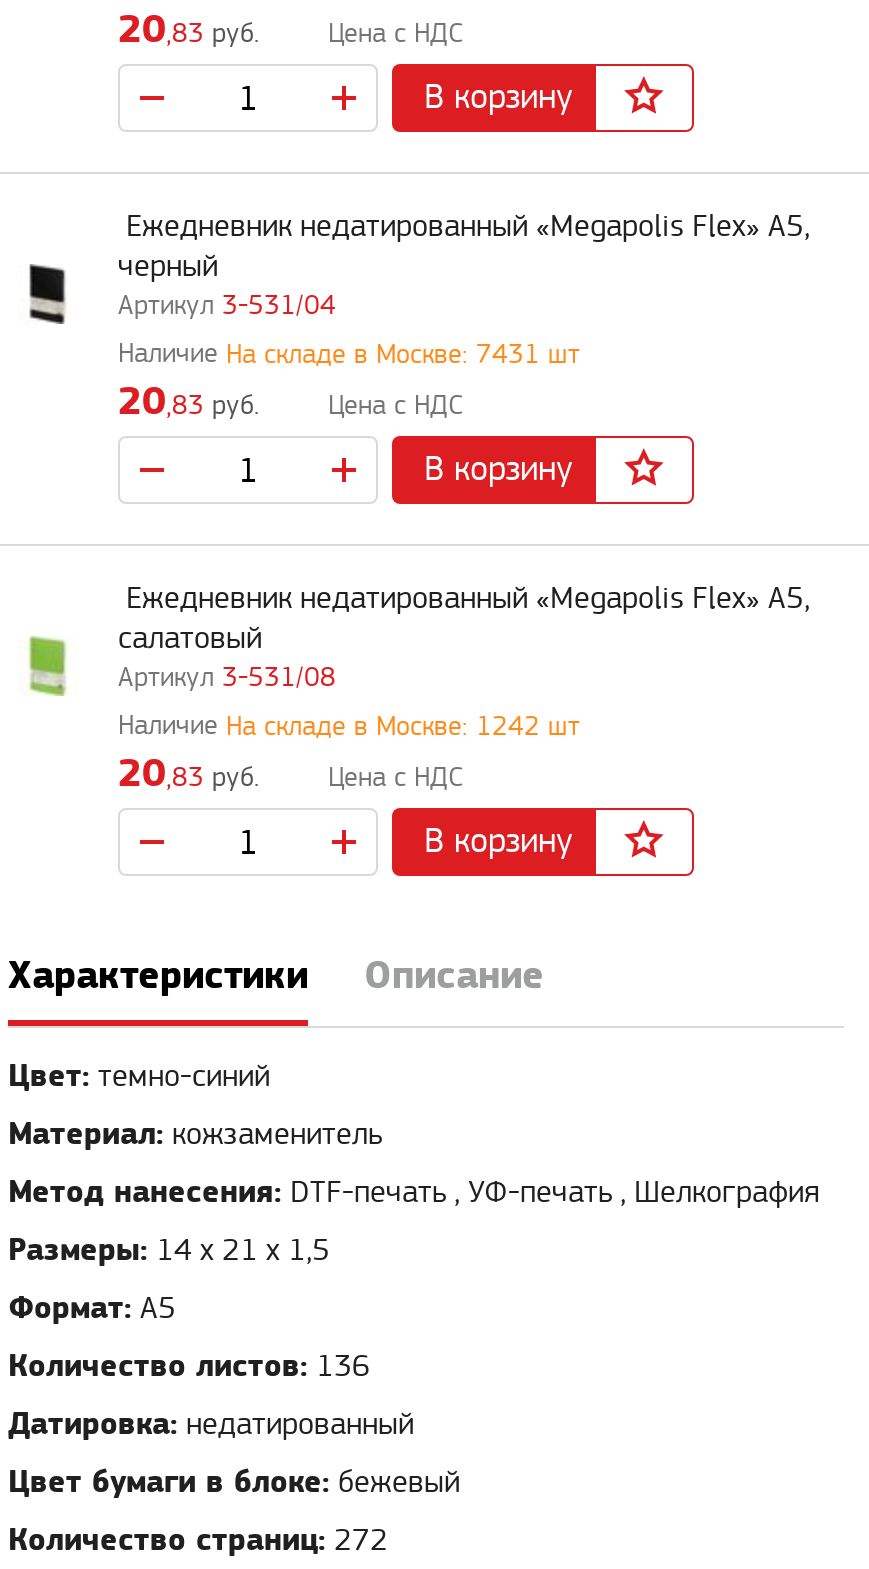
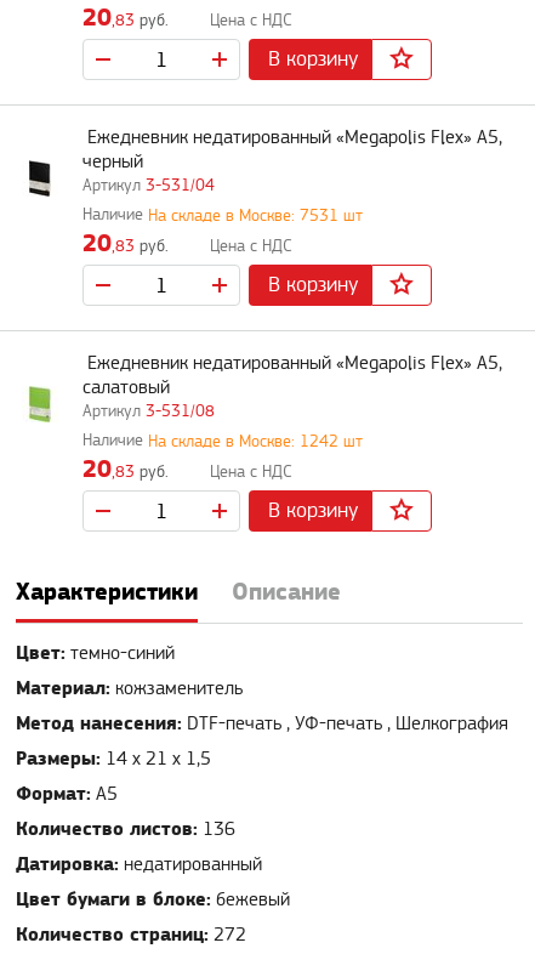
- На складе в Москве: 7431 шт
+ На складе в Москве: 7531 шт
